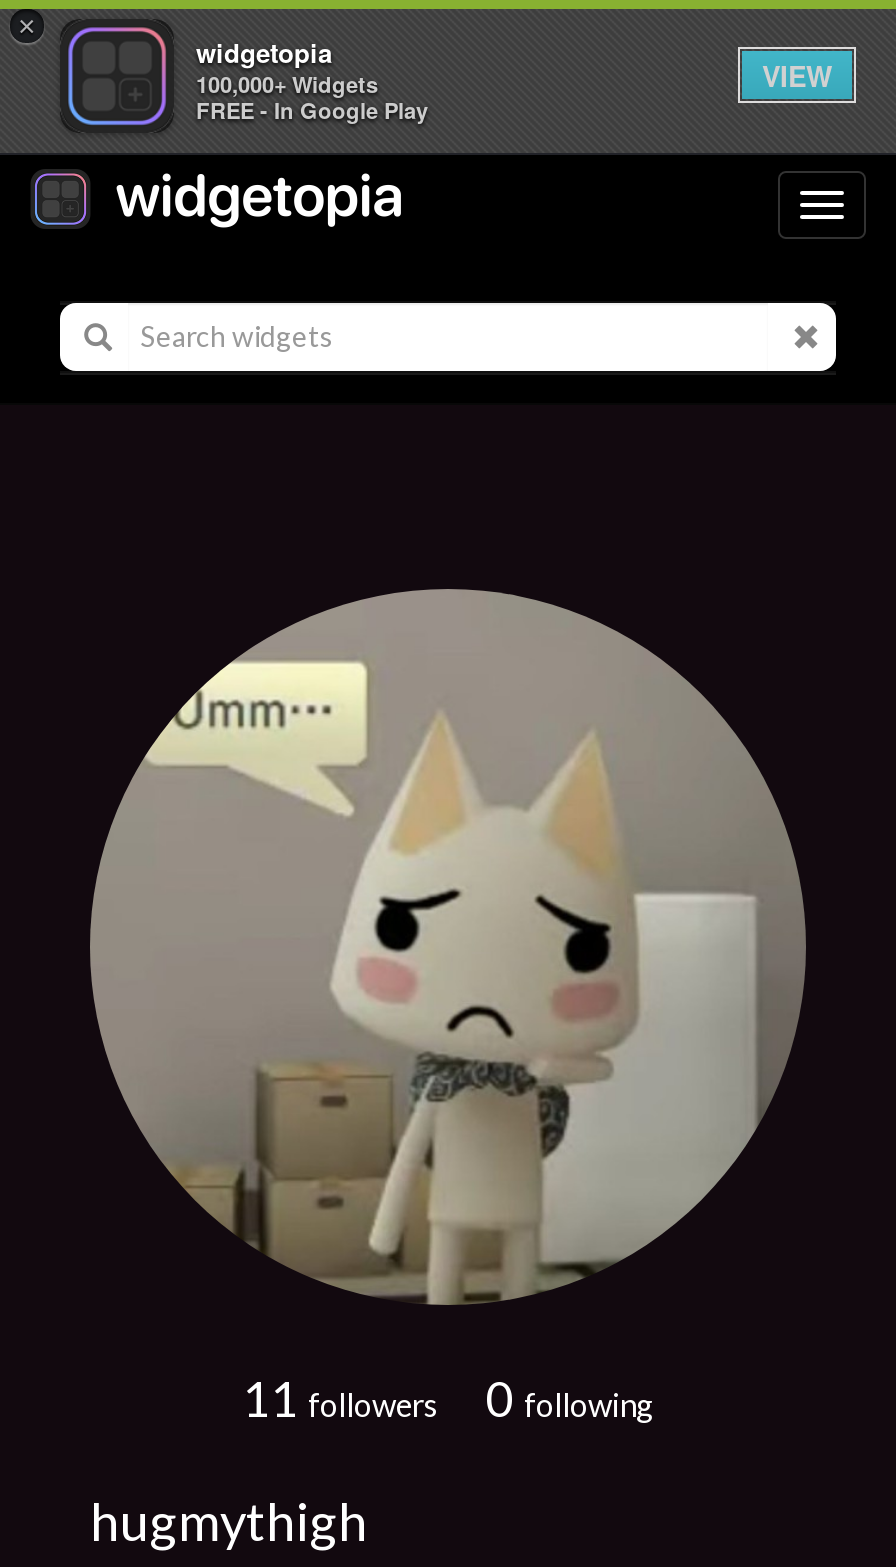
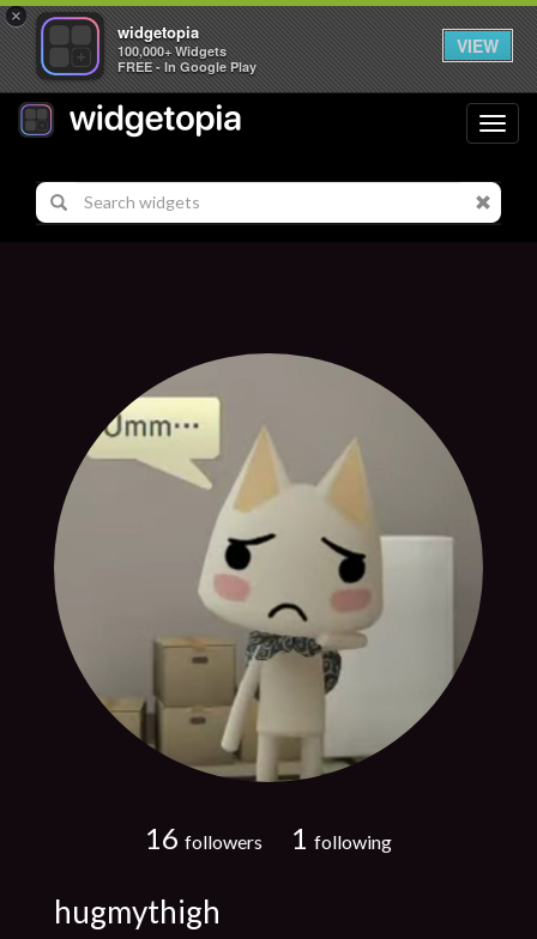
- 11 followers
+ 16 followers

- 0 following
+ 1 following
